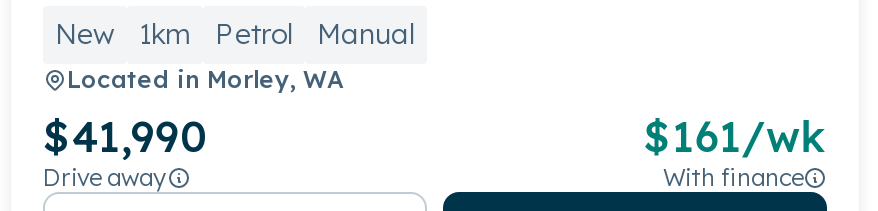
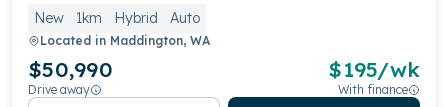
- Petrol
- Manual
- Located in Morley, WA
- $41,990
+ Hybrid
+ Auto
+ Located in Maddington, WA
+ $50,990

- $161/wk
+ $195/wk
